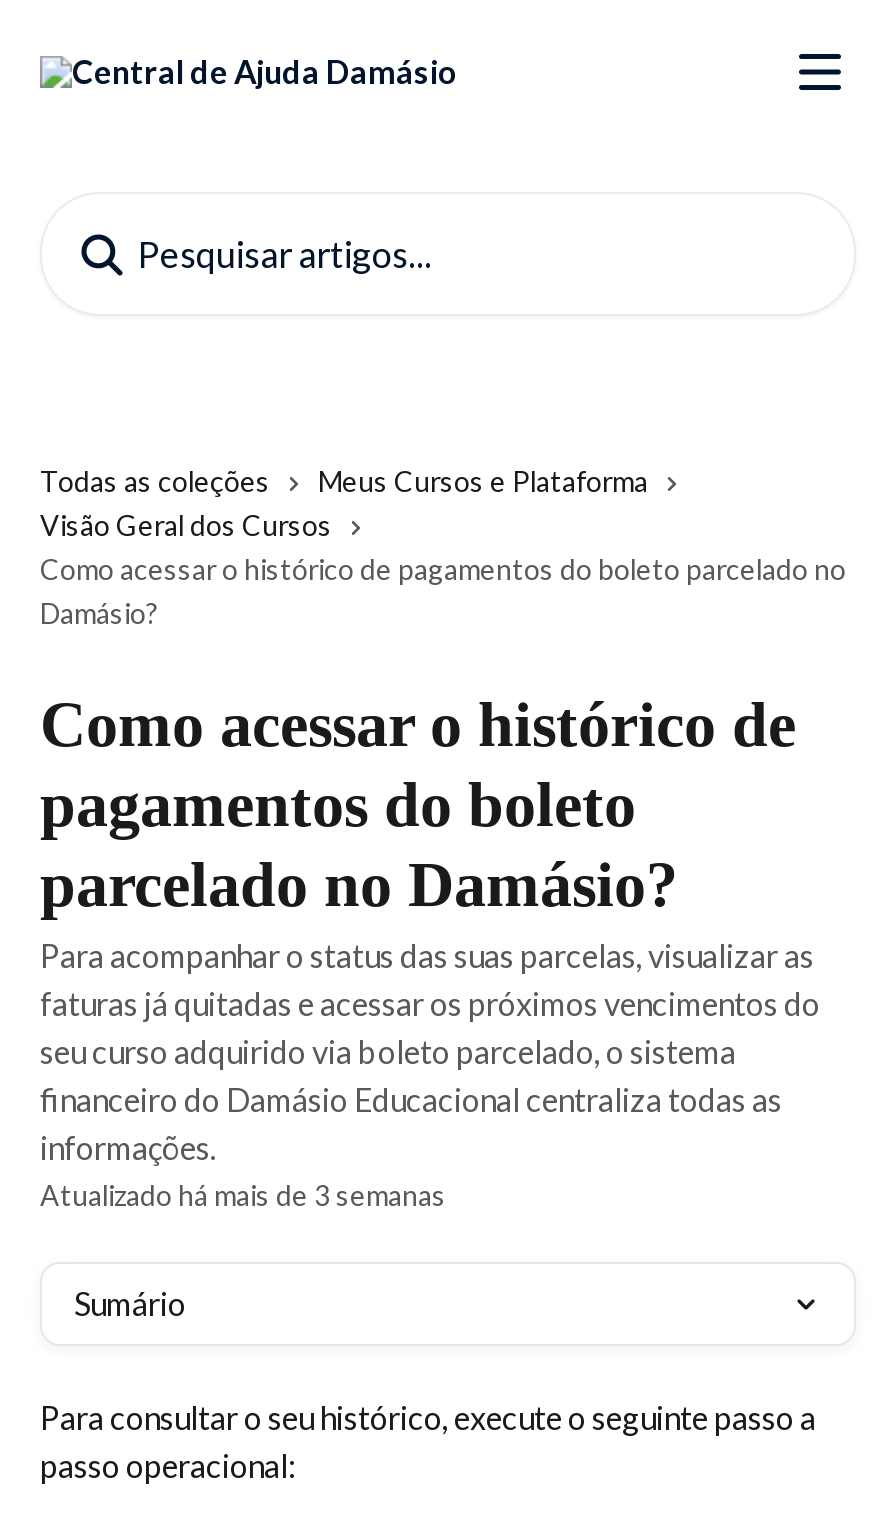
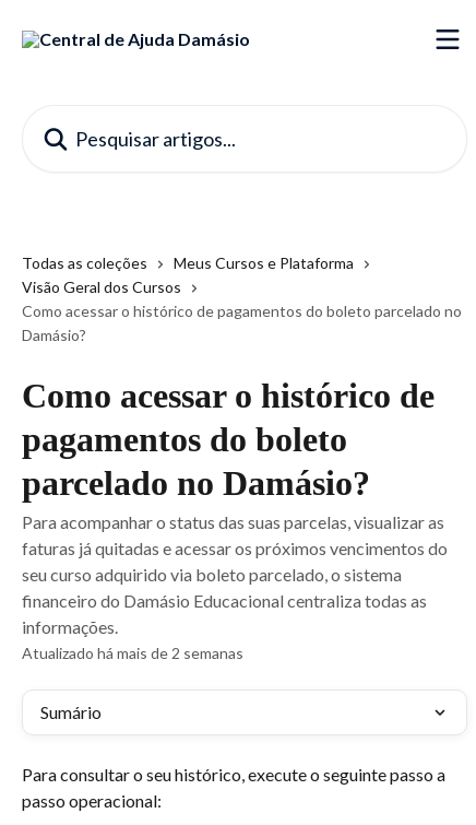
- Atualizado há mais de 3 semanas
+ Atualizado há mais de 2 semanas
